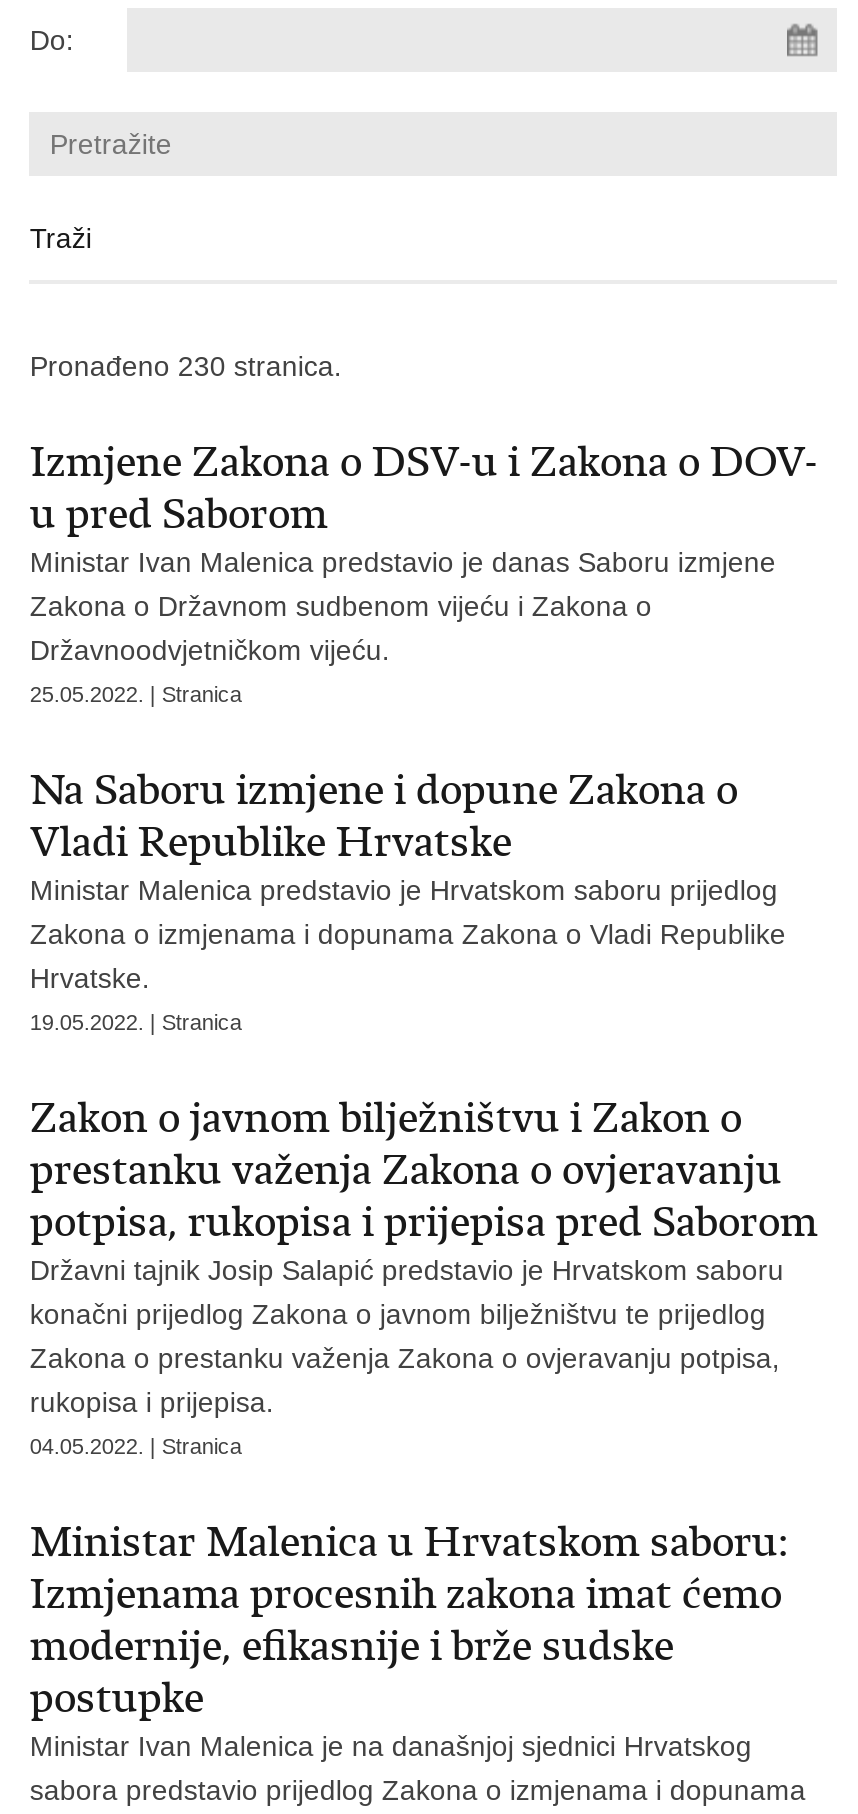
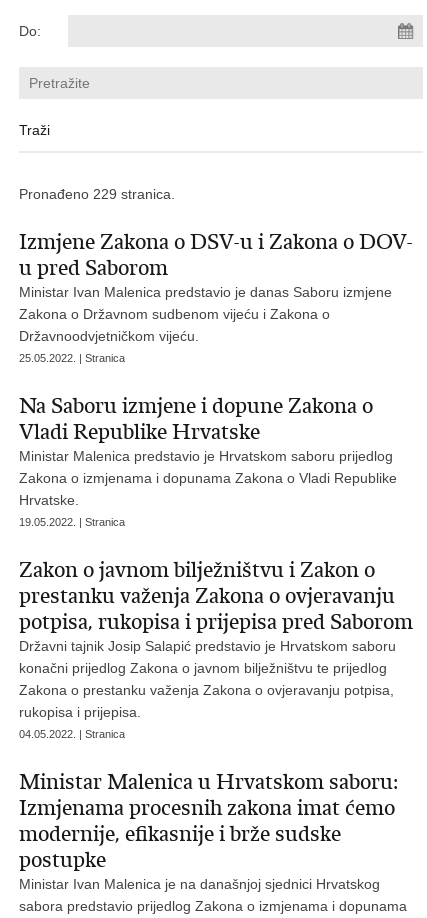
- Pronađeno 230 stranica.
+ Pronađeno 229 stranica.
